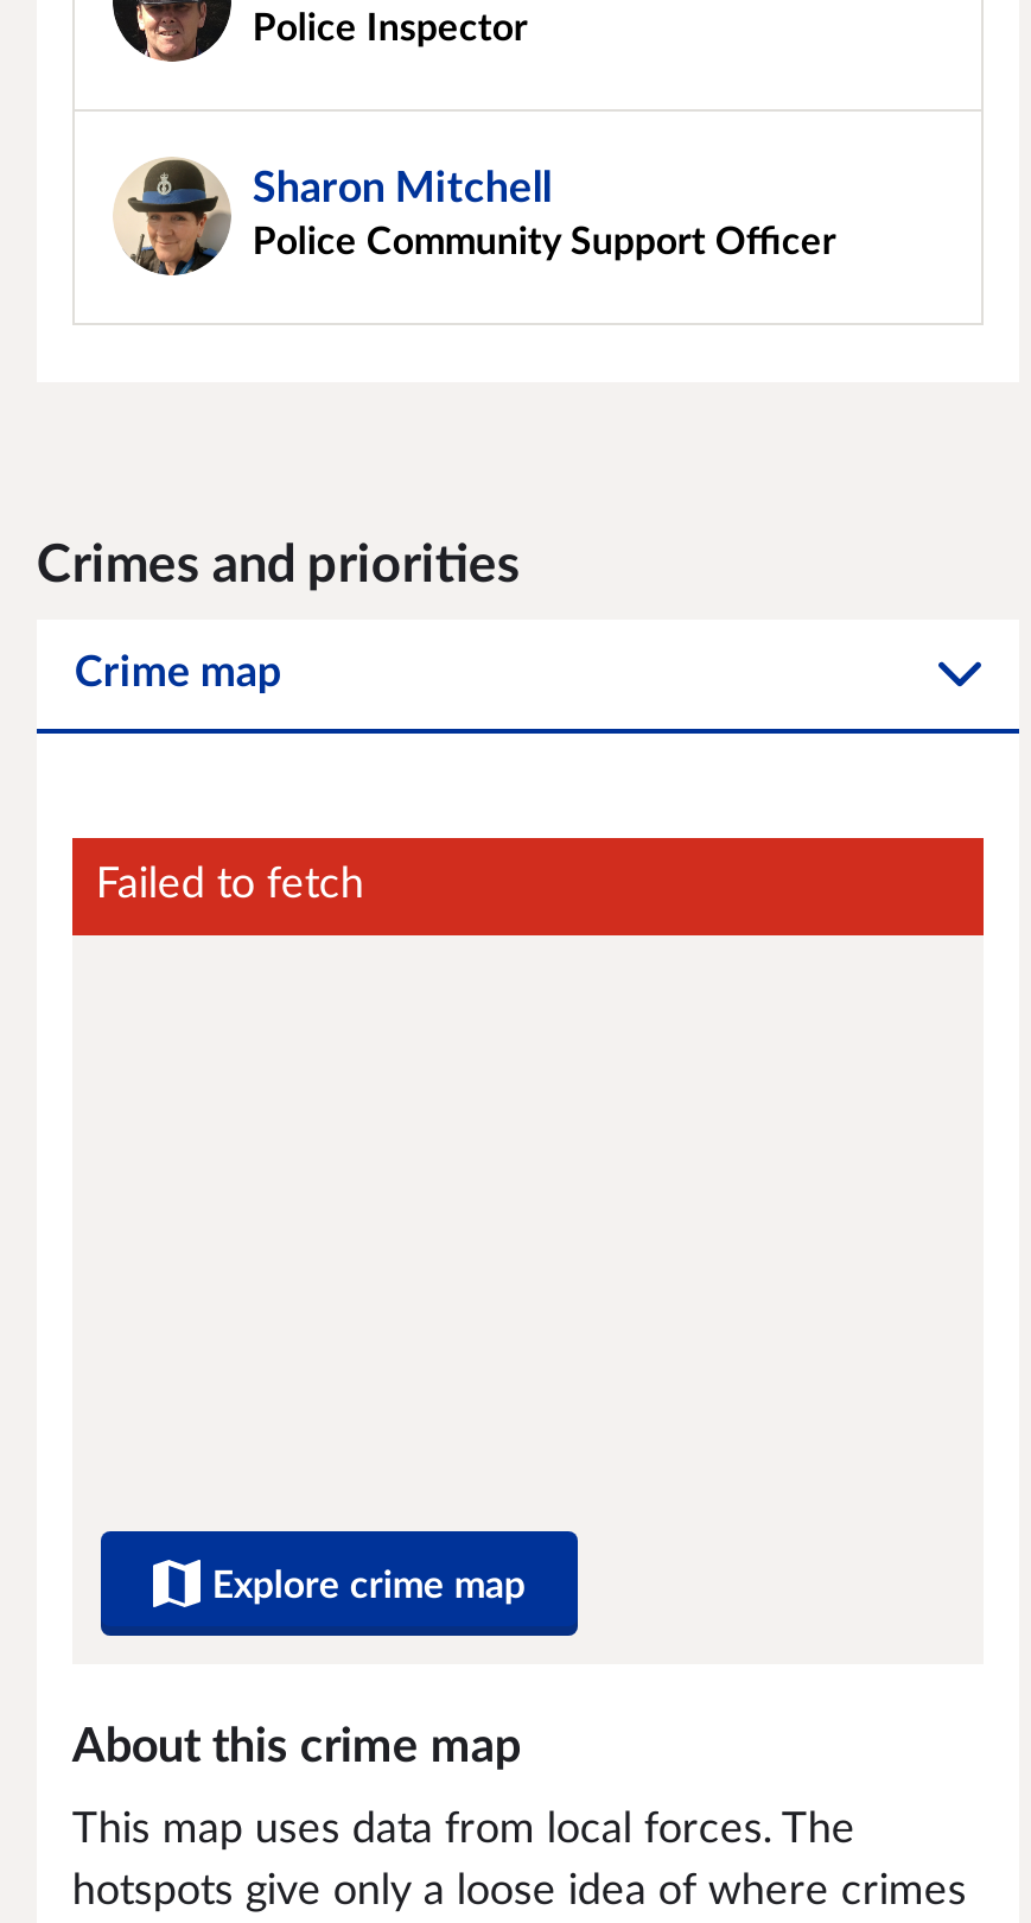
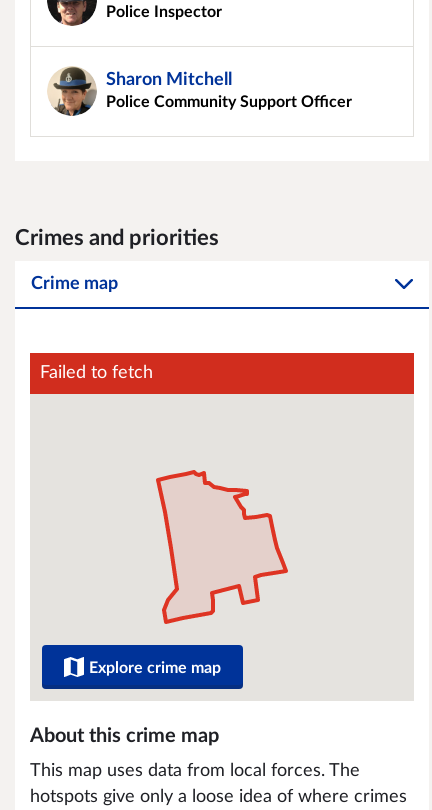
+ [image]
